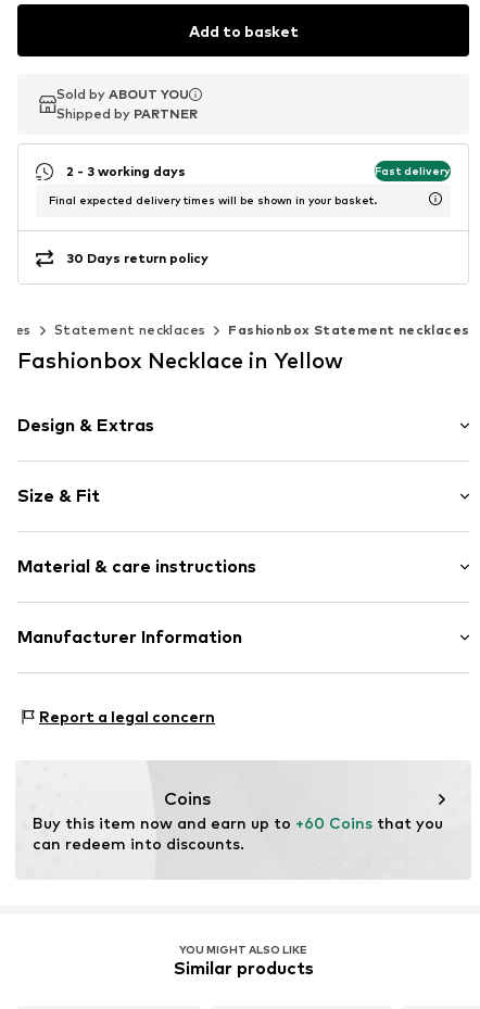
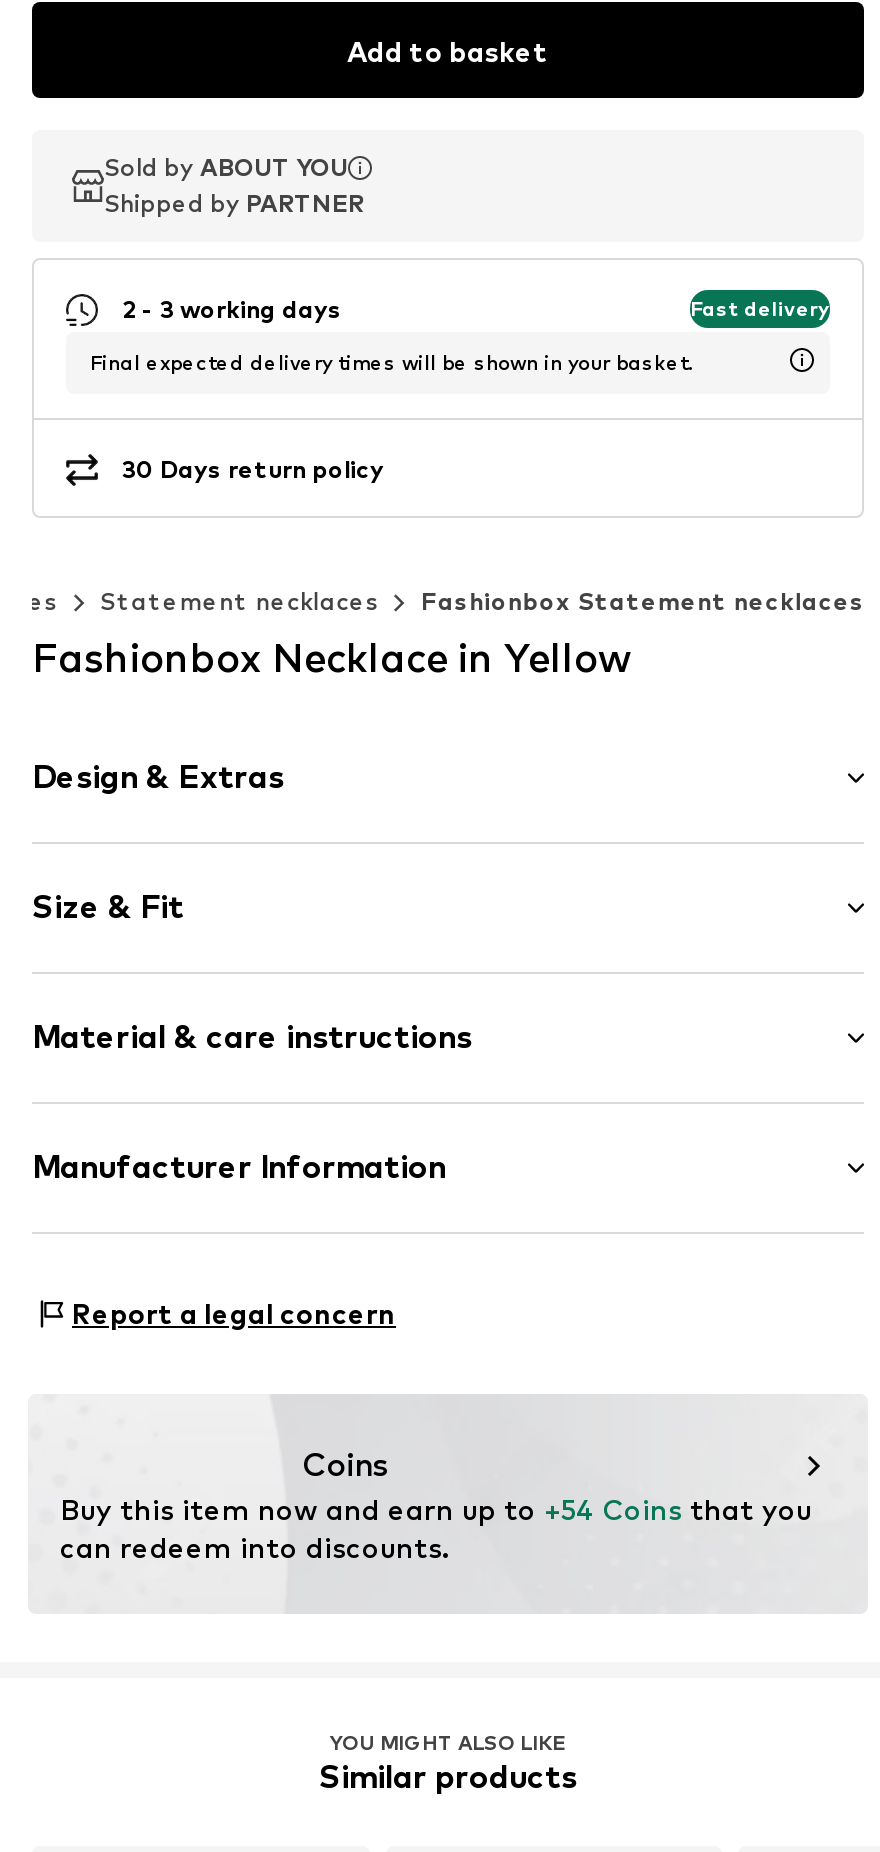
- Buy this item now and earn up to +60 Coins that you
+ Buy this item now and earn up to +54 Coins that you
